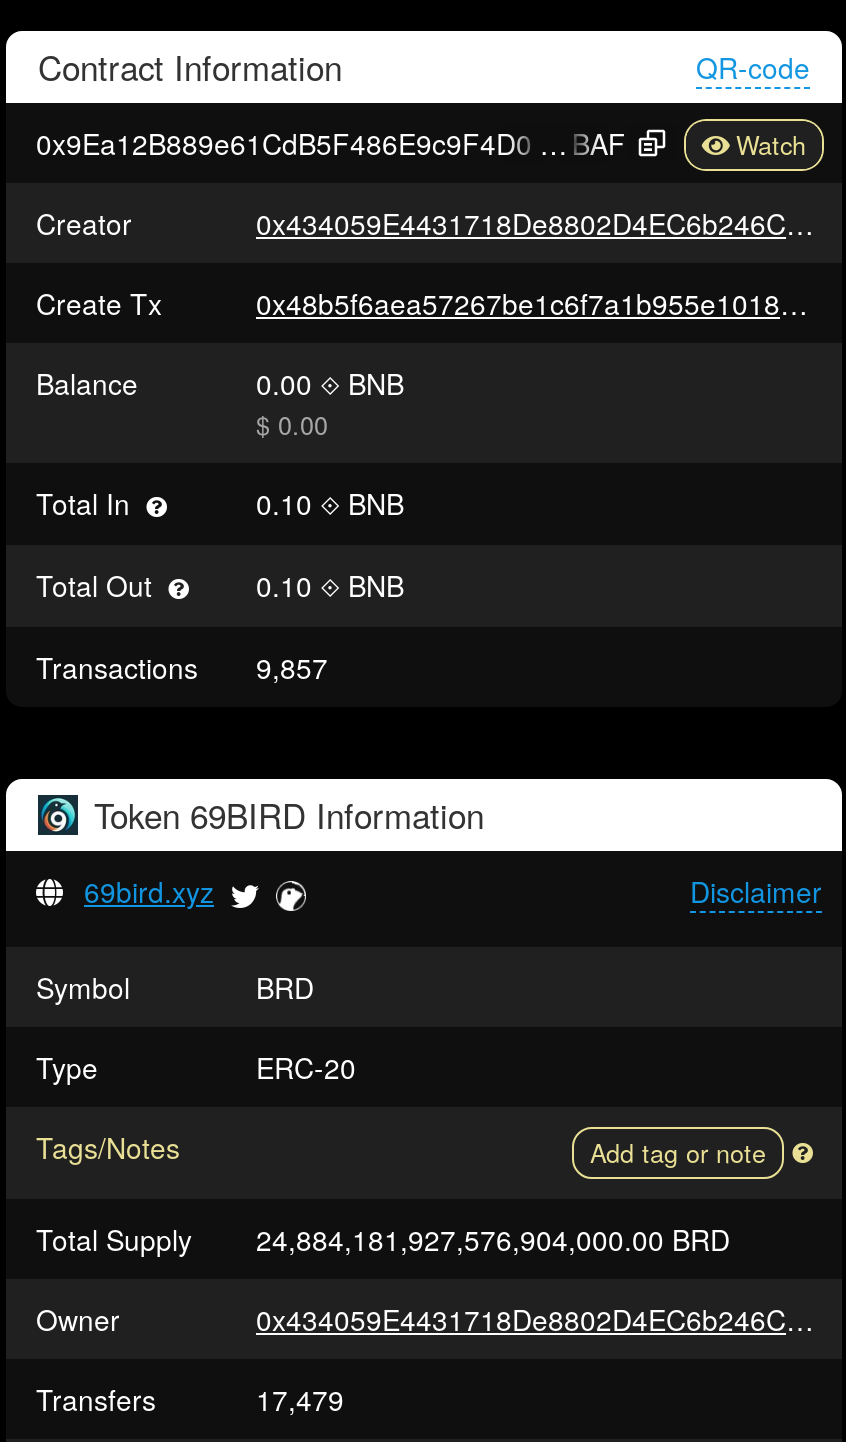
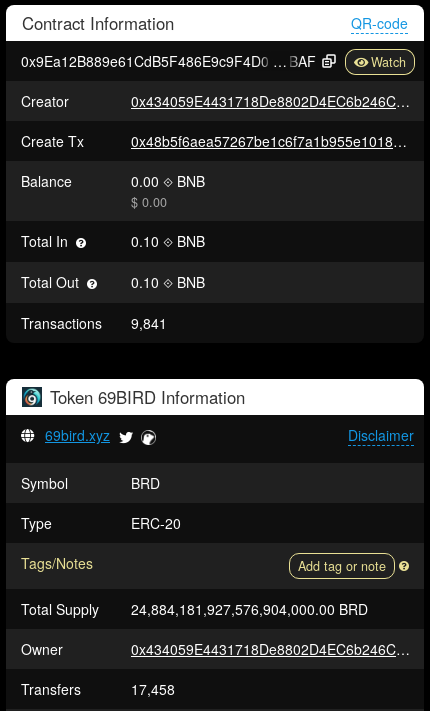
- Transactions 9,857
+ Transactions 9,841

- 17,479
+ 17,458
